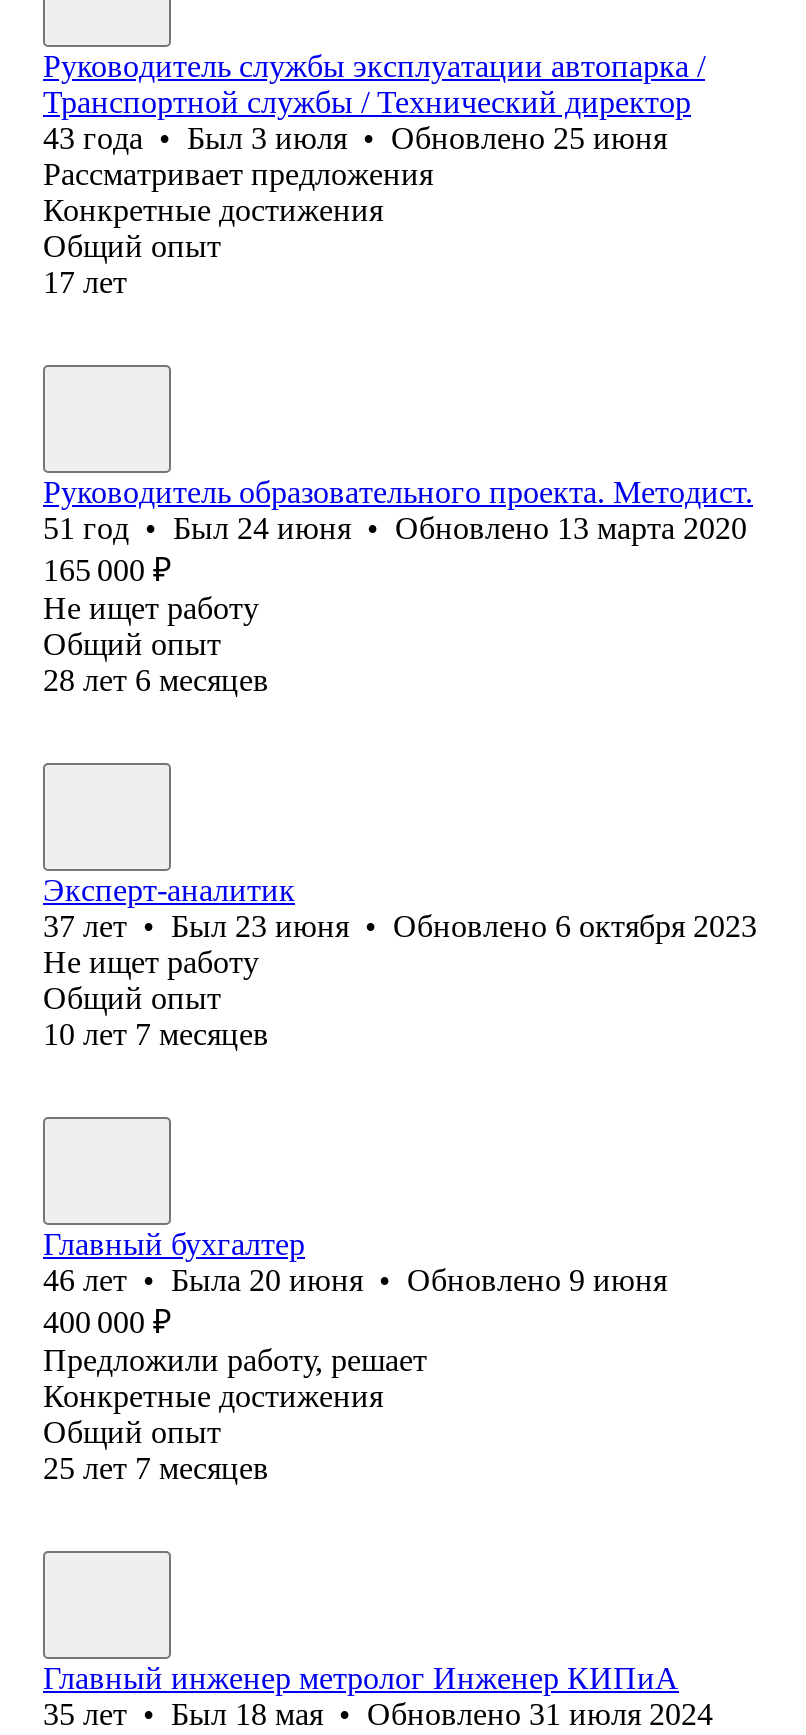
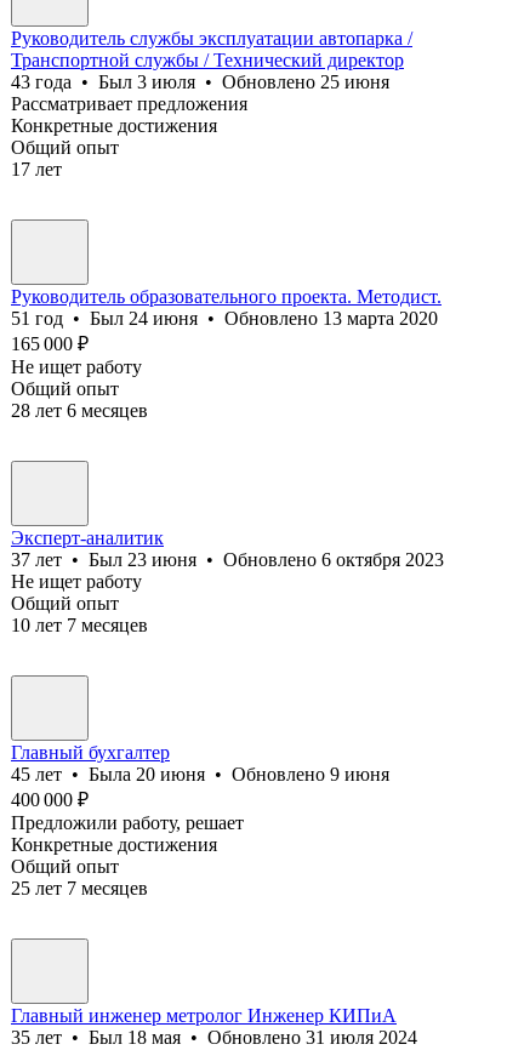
- 46 лет • Была 20 июня • Обновлено 9 июня
+ 45 лет • Была 20 июня • Обновлено 9 июня
